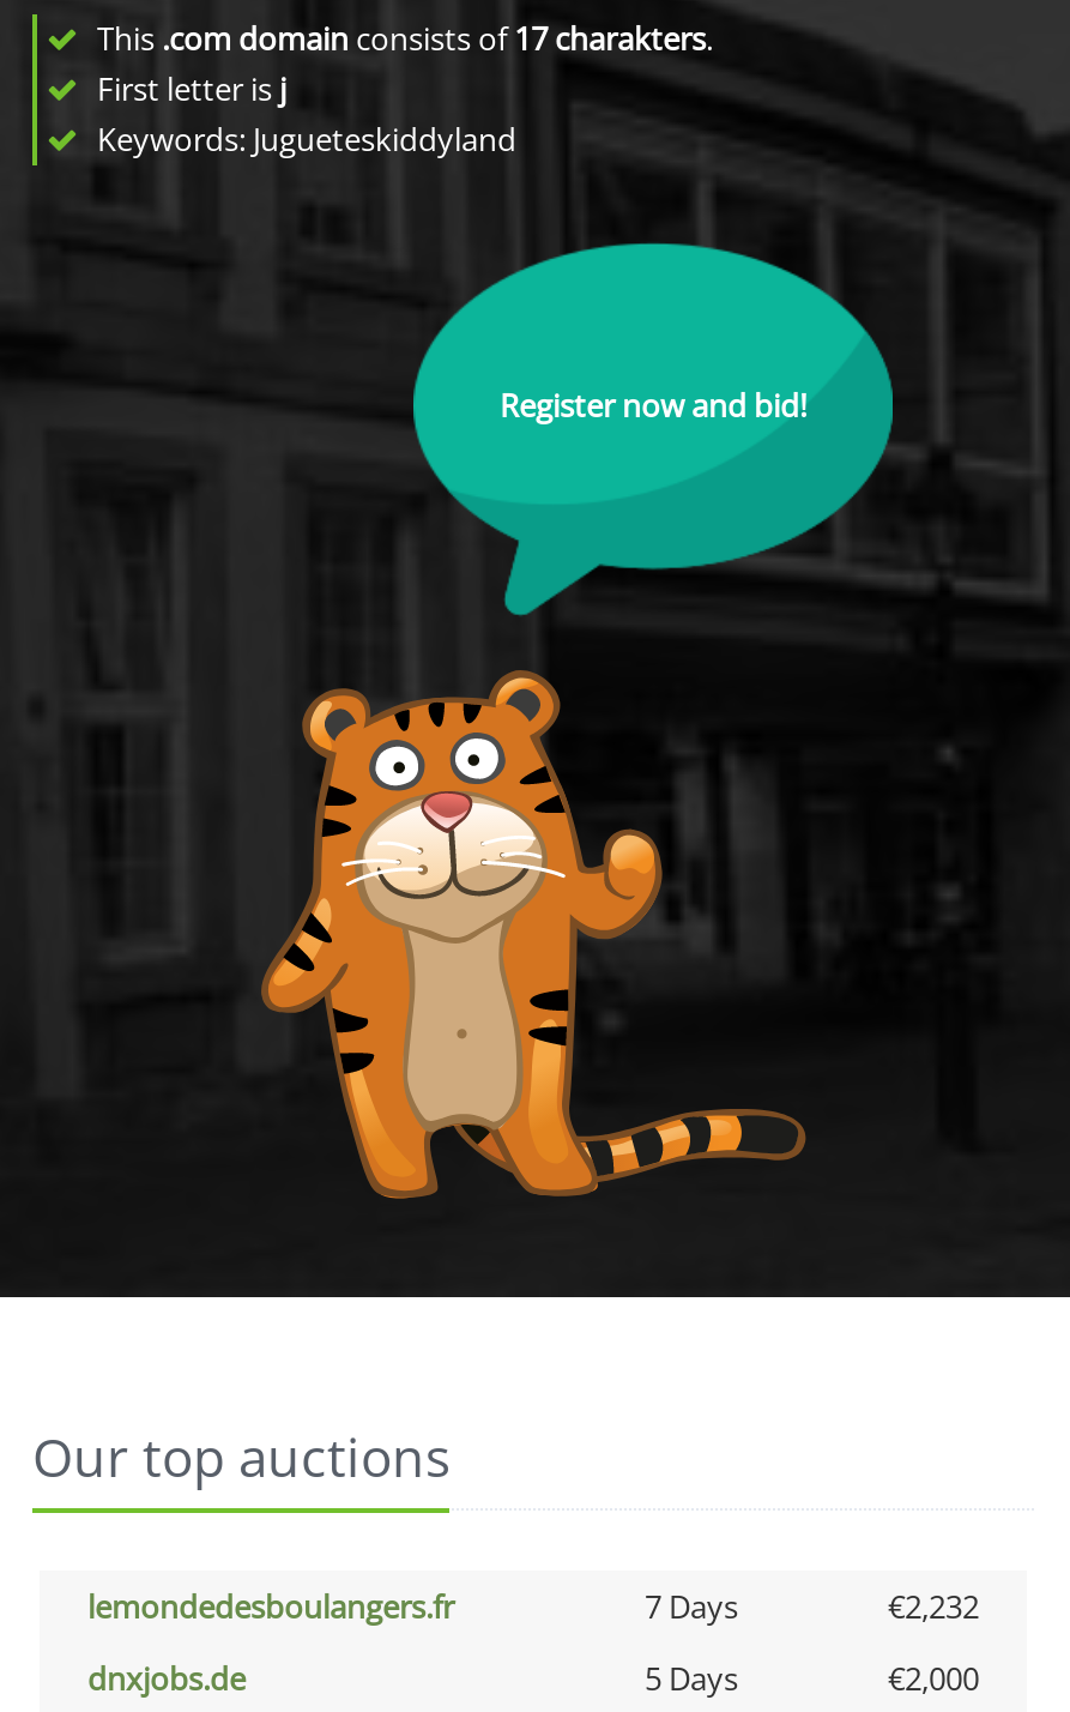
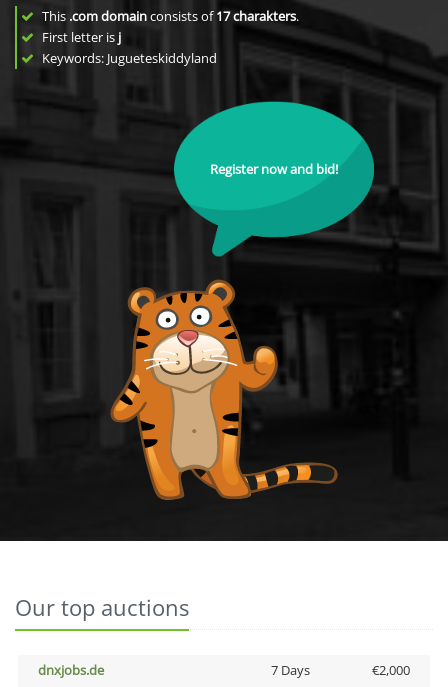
- lemondedesboulangers.fr
- 7 Days
- €2,232

- 5 Days
+ 7 Days
